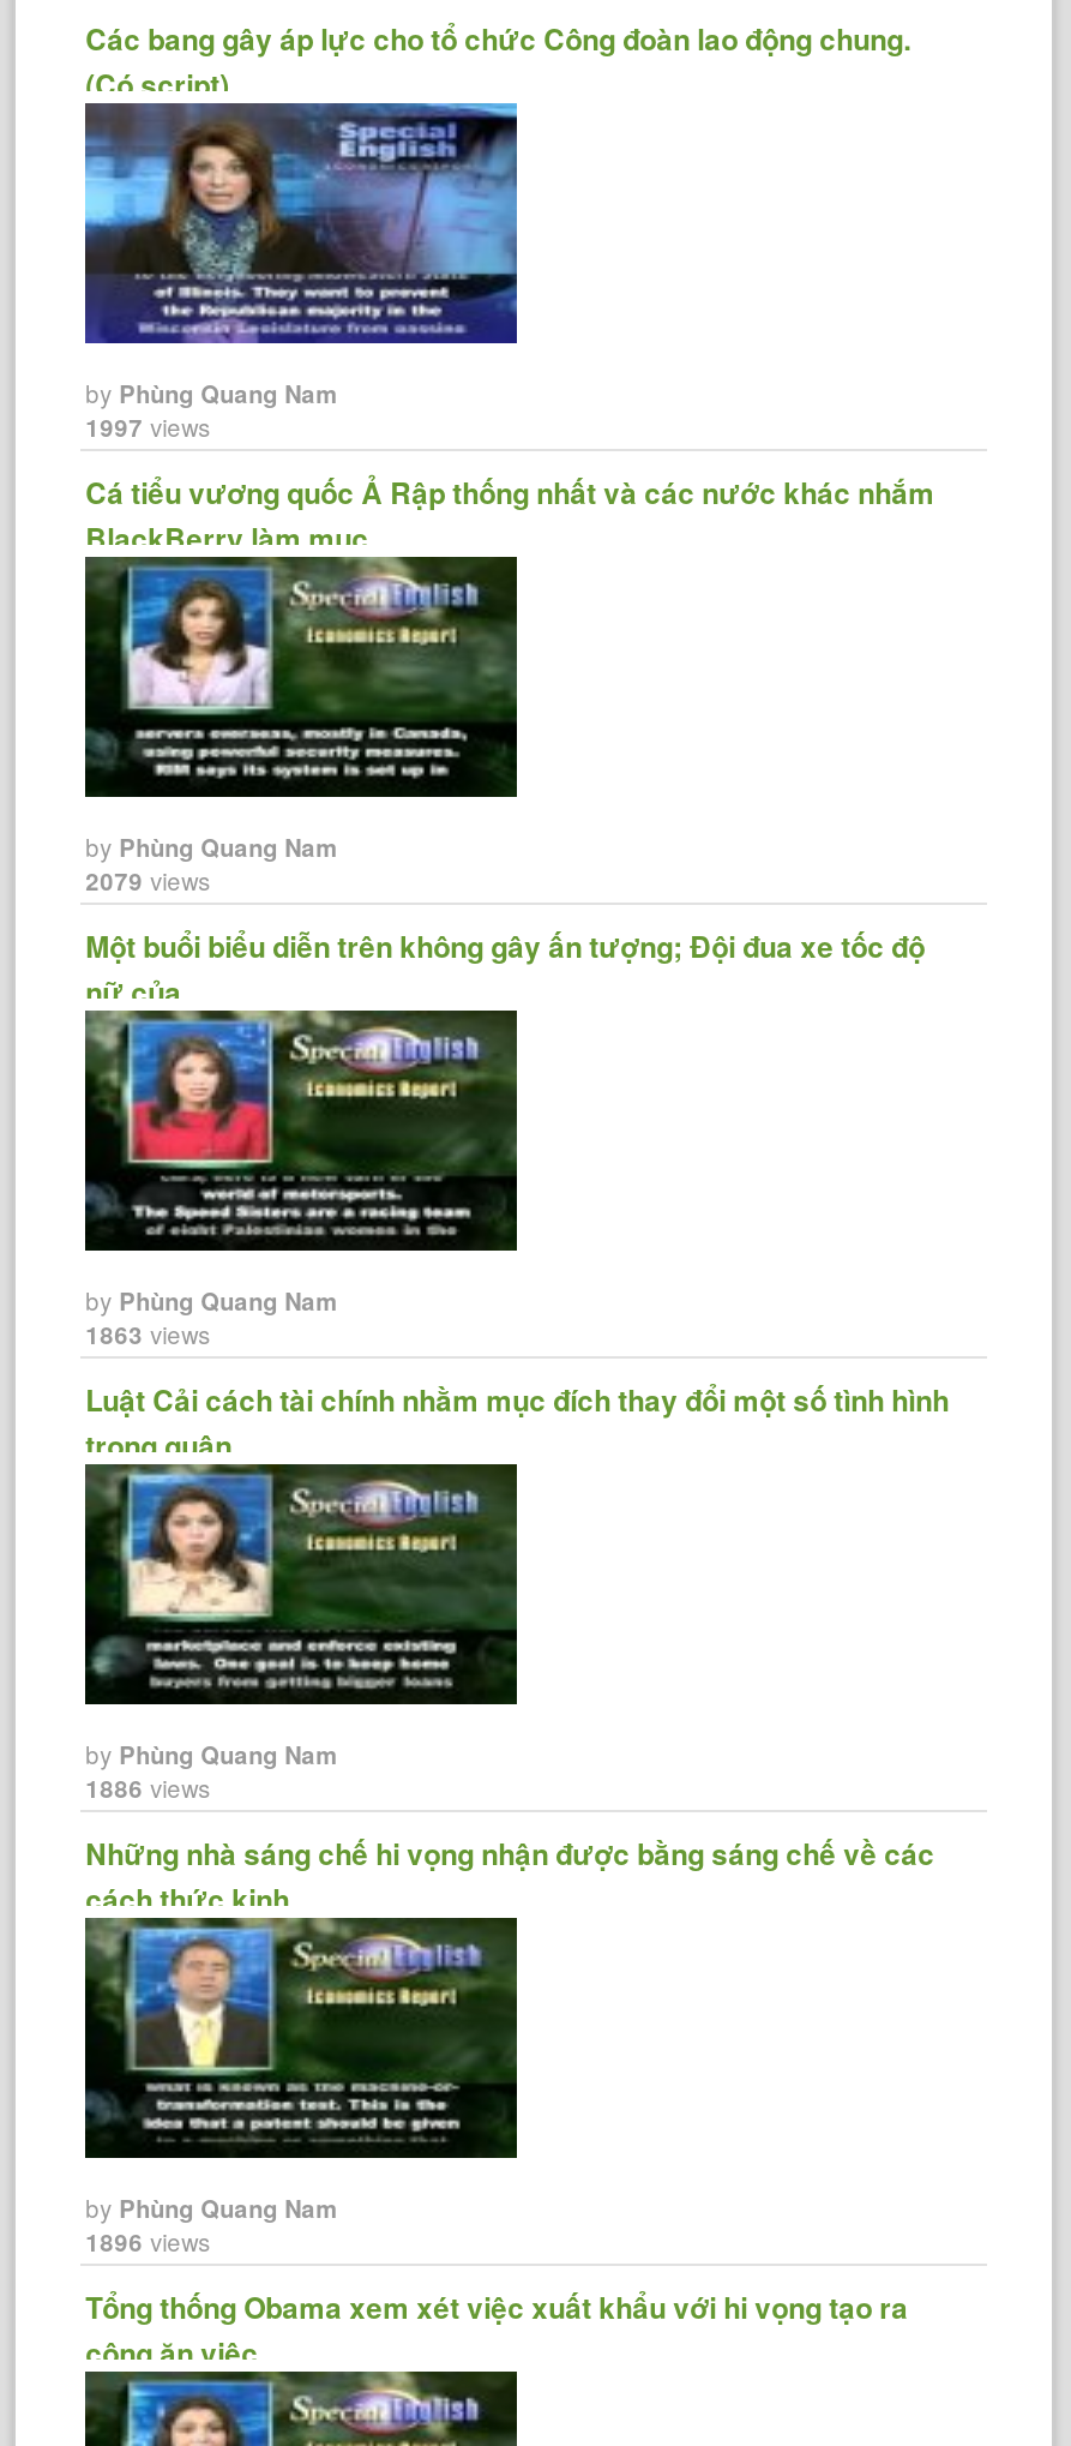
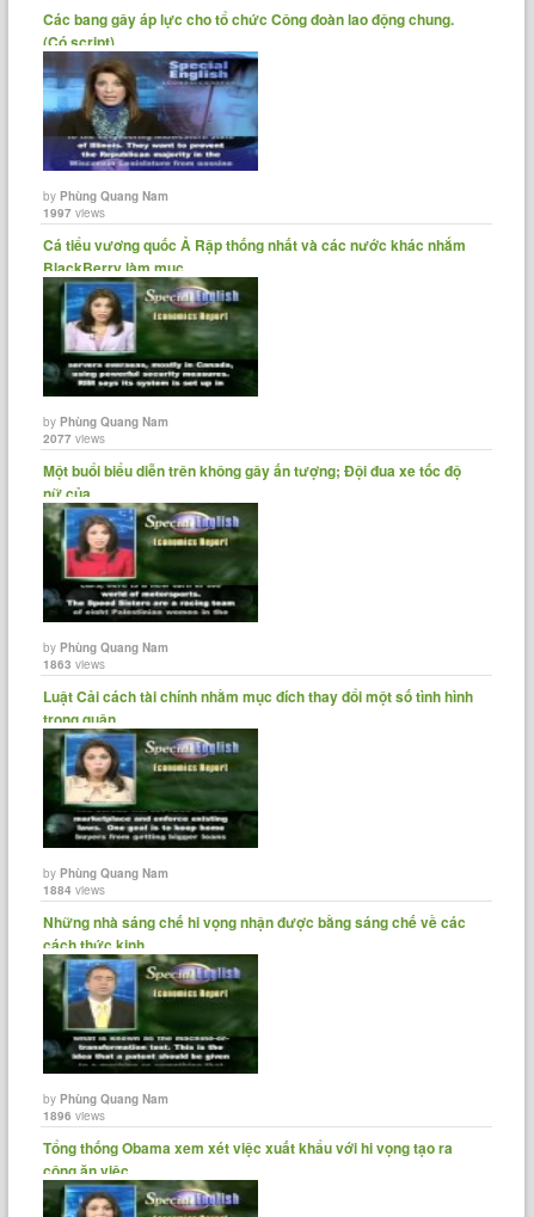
- 2079 views
+ 2077 views

- 1886 views
+ 1884 views
